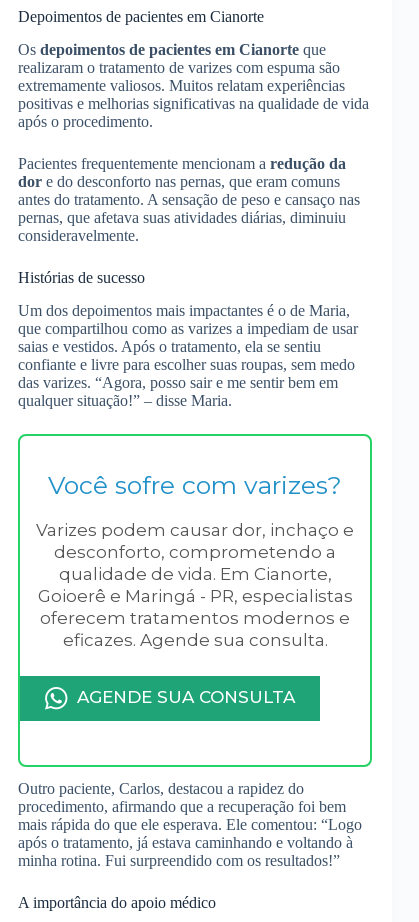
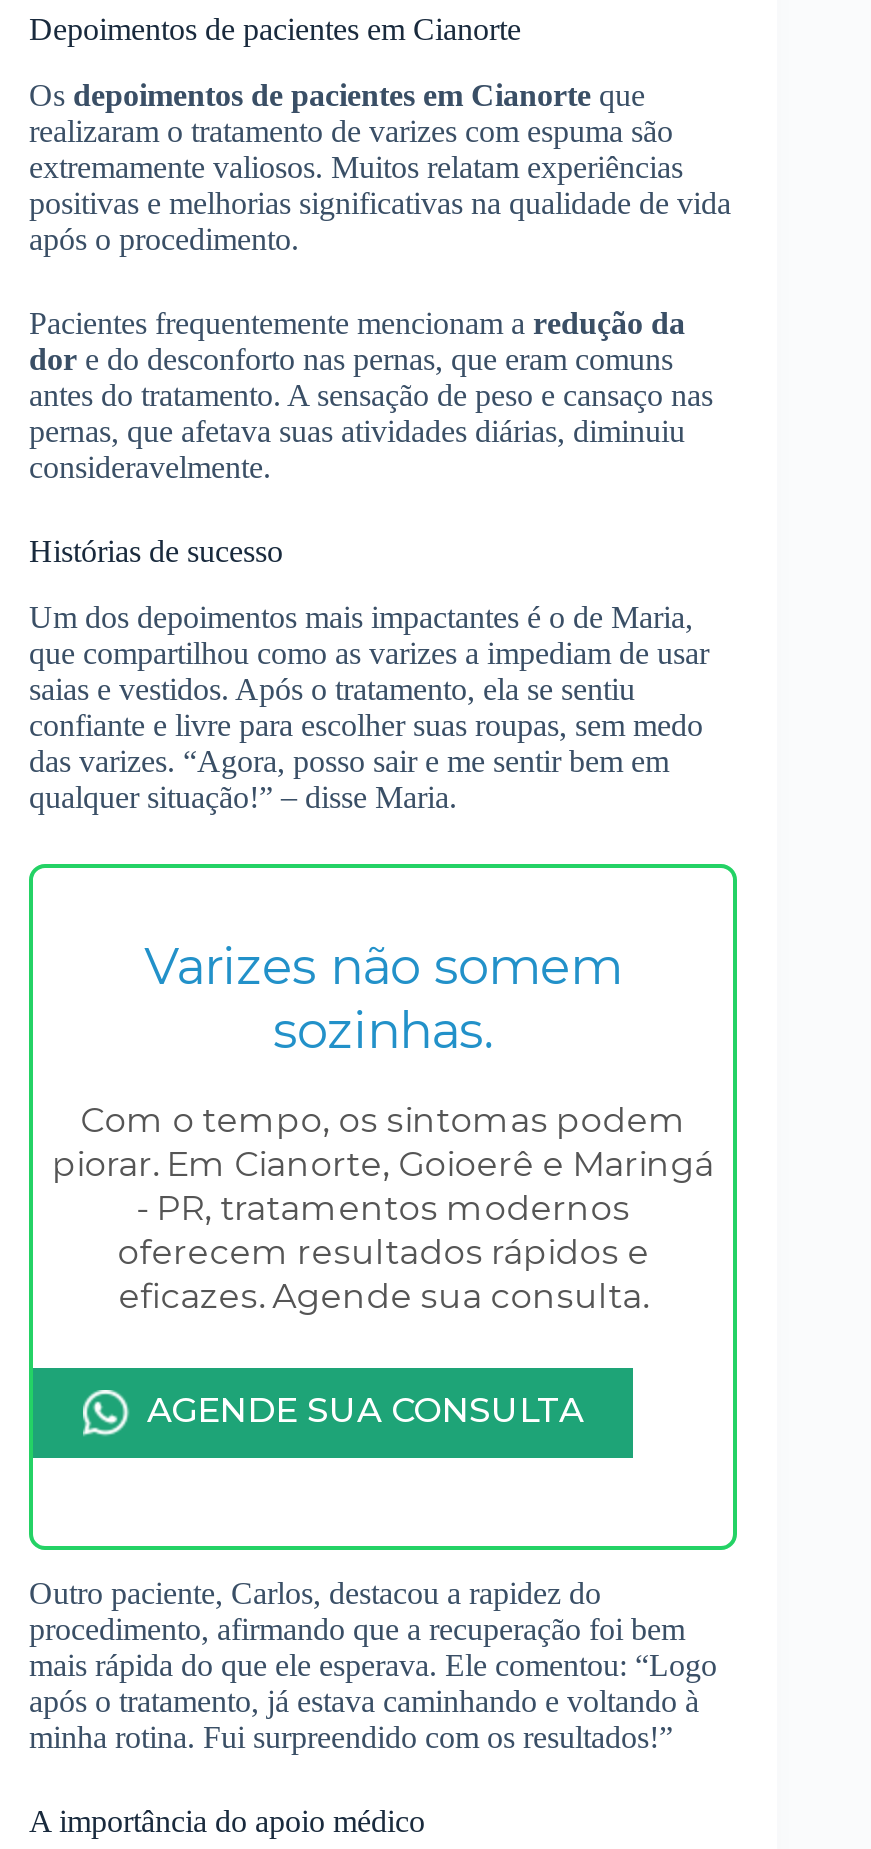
- Você sofre com varizes?
+ Varizes não somem
+ sozinhas.

- Varizes podem causar dor, inchaço e
- desconforto, comprometendo a
- qualidade de vida. Em Cianorte,
- Goioerê e Maringá - PR, especialistas
- oferecem tratamentos modernos e
+ Com o tempo, os sintomas podem
+ piorar. Em Cianorte, Goioerê e Maringá
+ - PR, tratamentos modernos
+ oferecem resultados rápidos e
